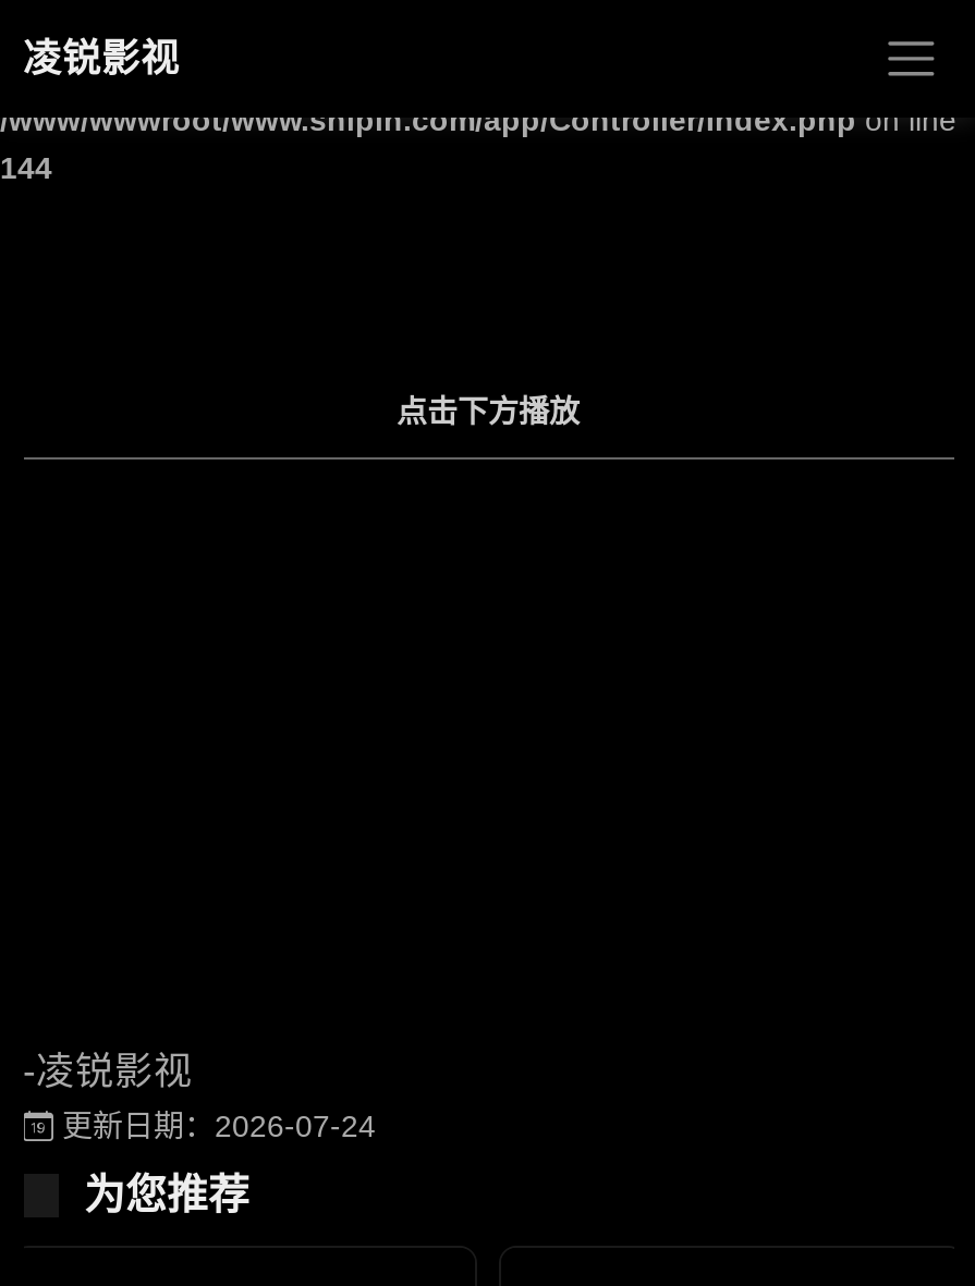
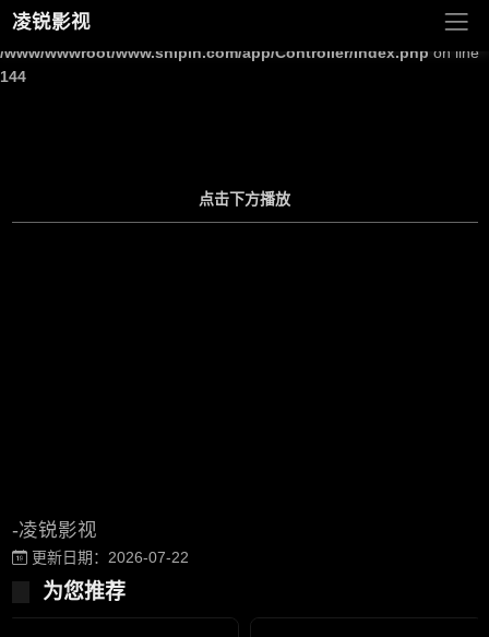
- 更新日期：2026-07-24
+ 更新日期：2026-07-22
